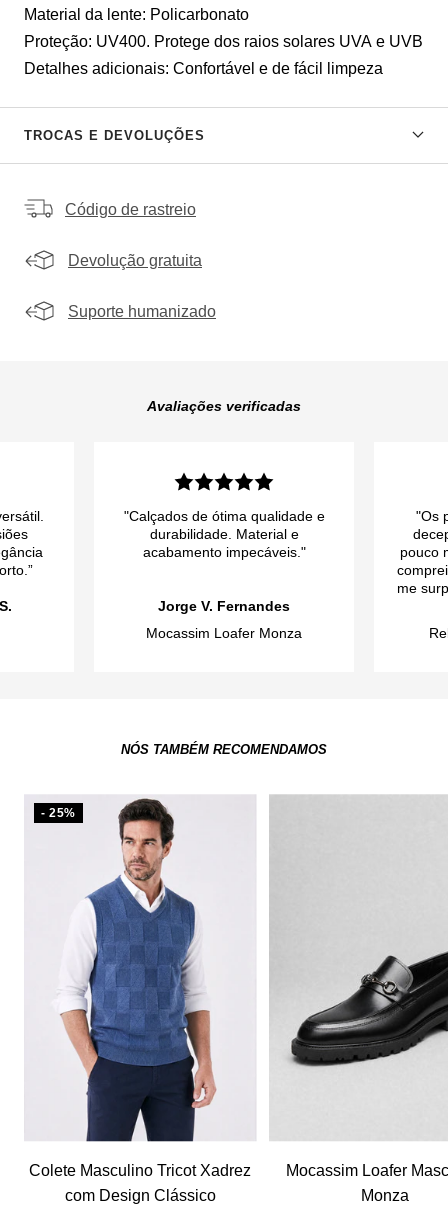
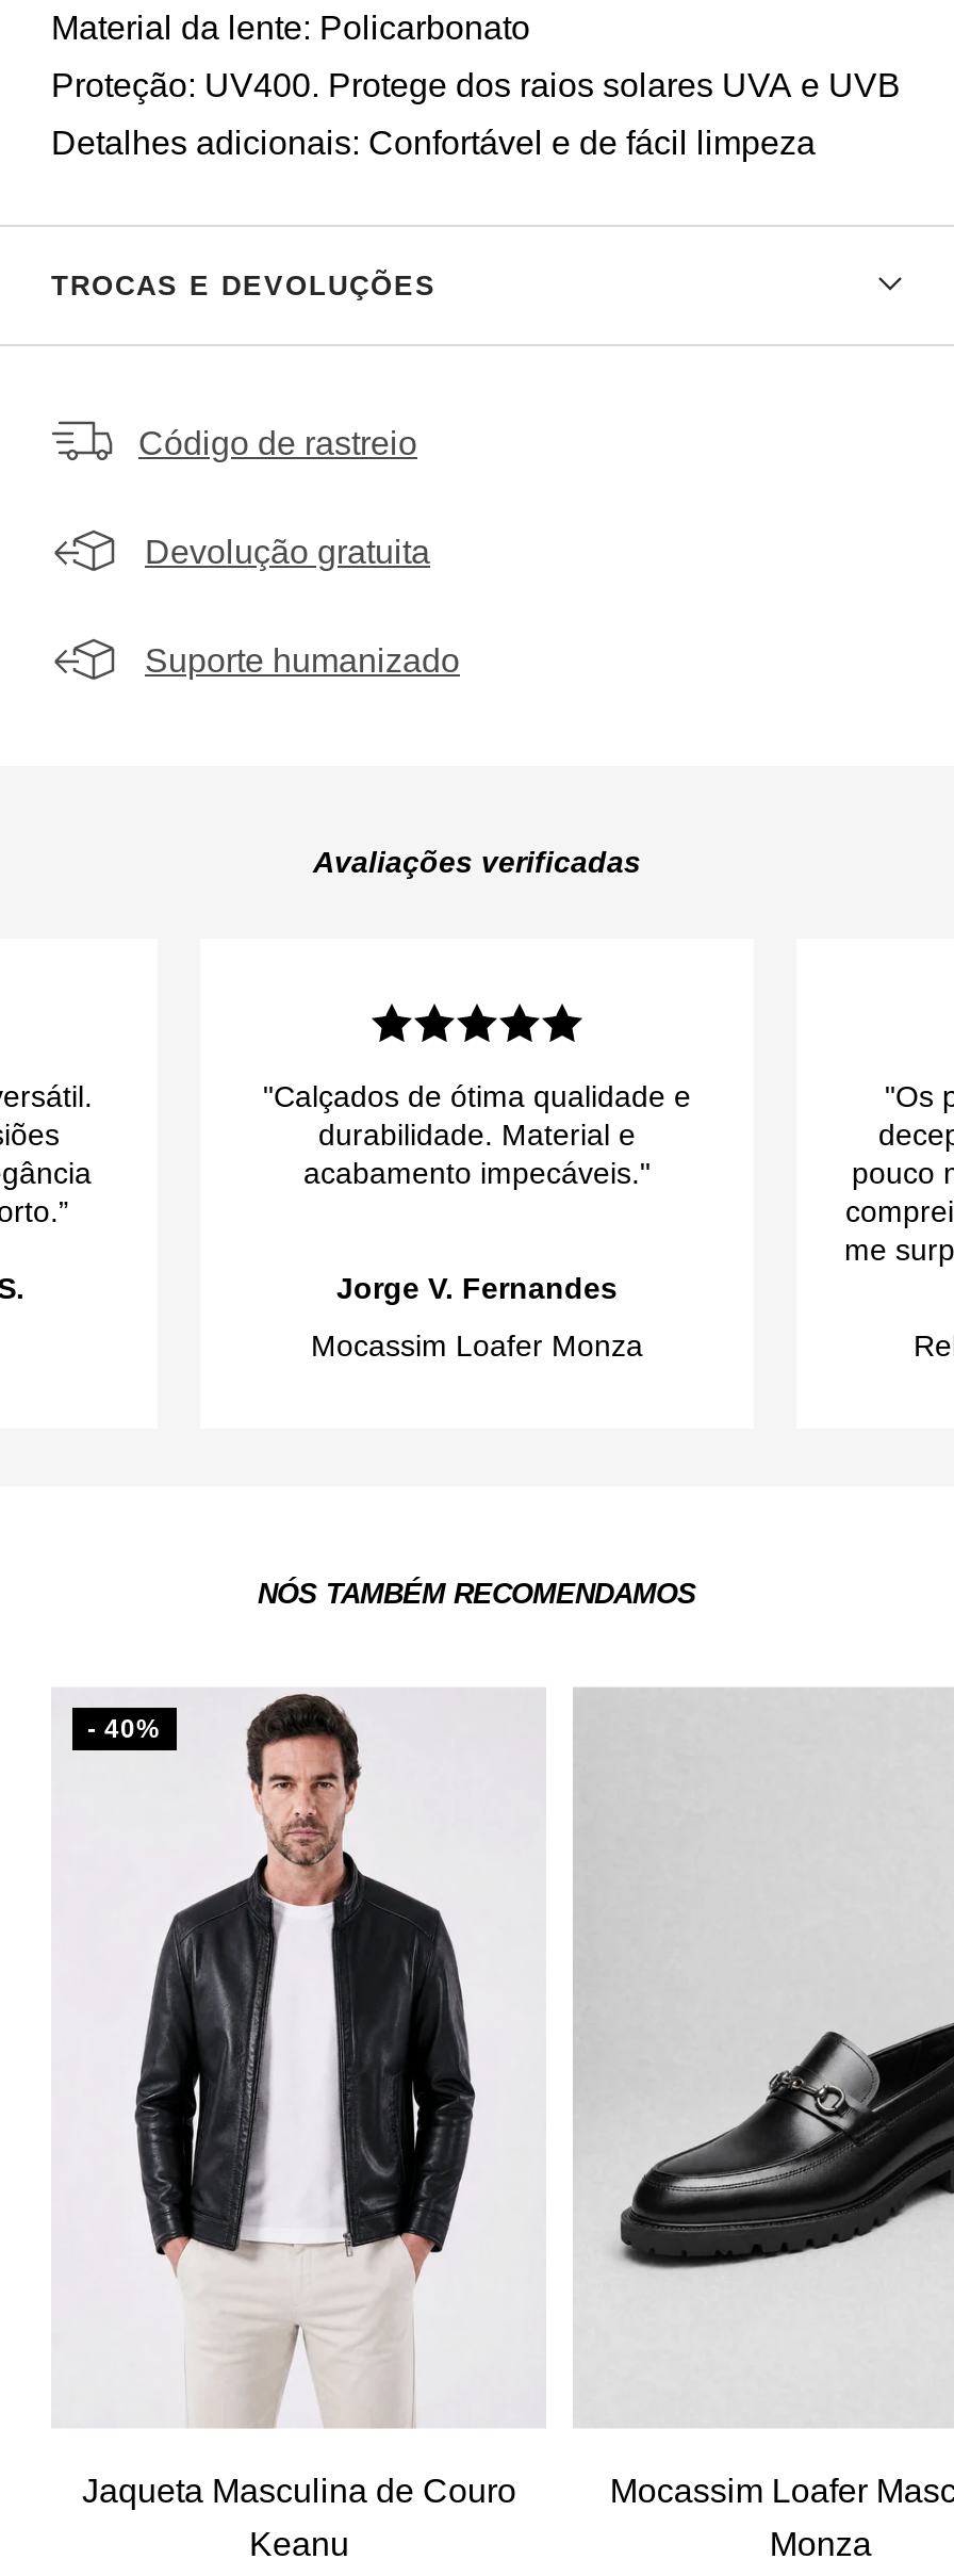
- [image]
- - 25%
+ [image]
+ - 40%

- Colete Masculino Tricot Xadrez
+ Jaqueta Masculina de Couro

- com Design Clássico
+ Keanu
